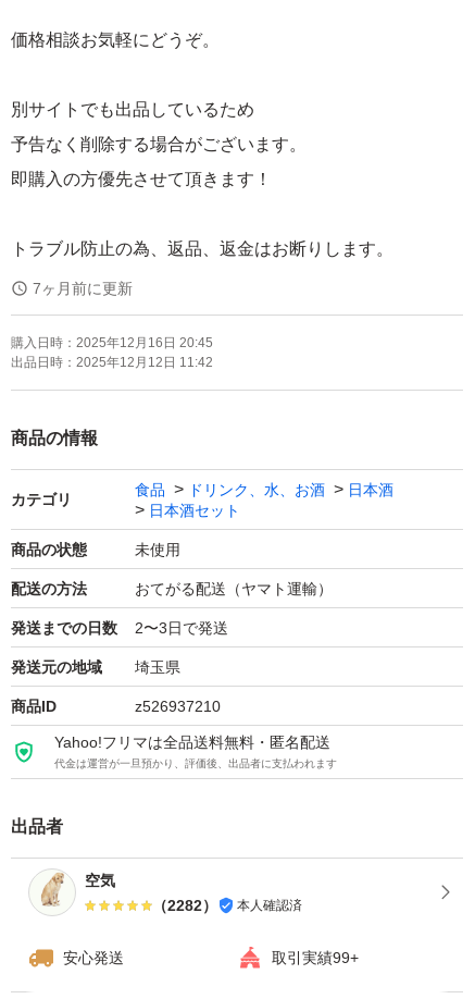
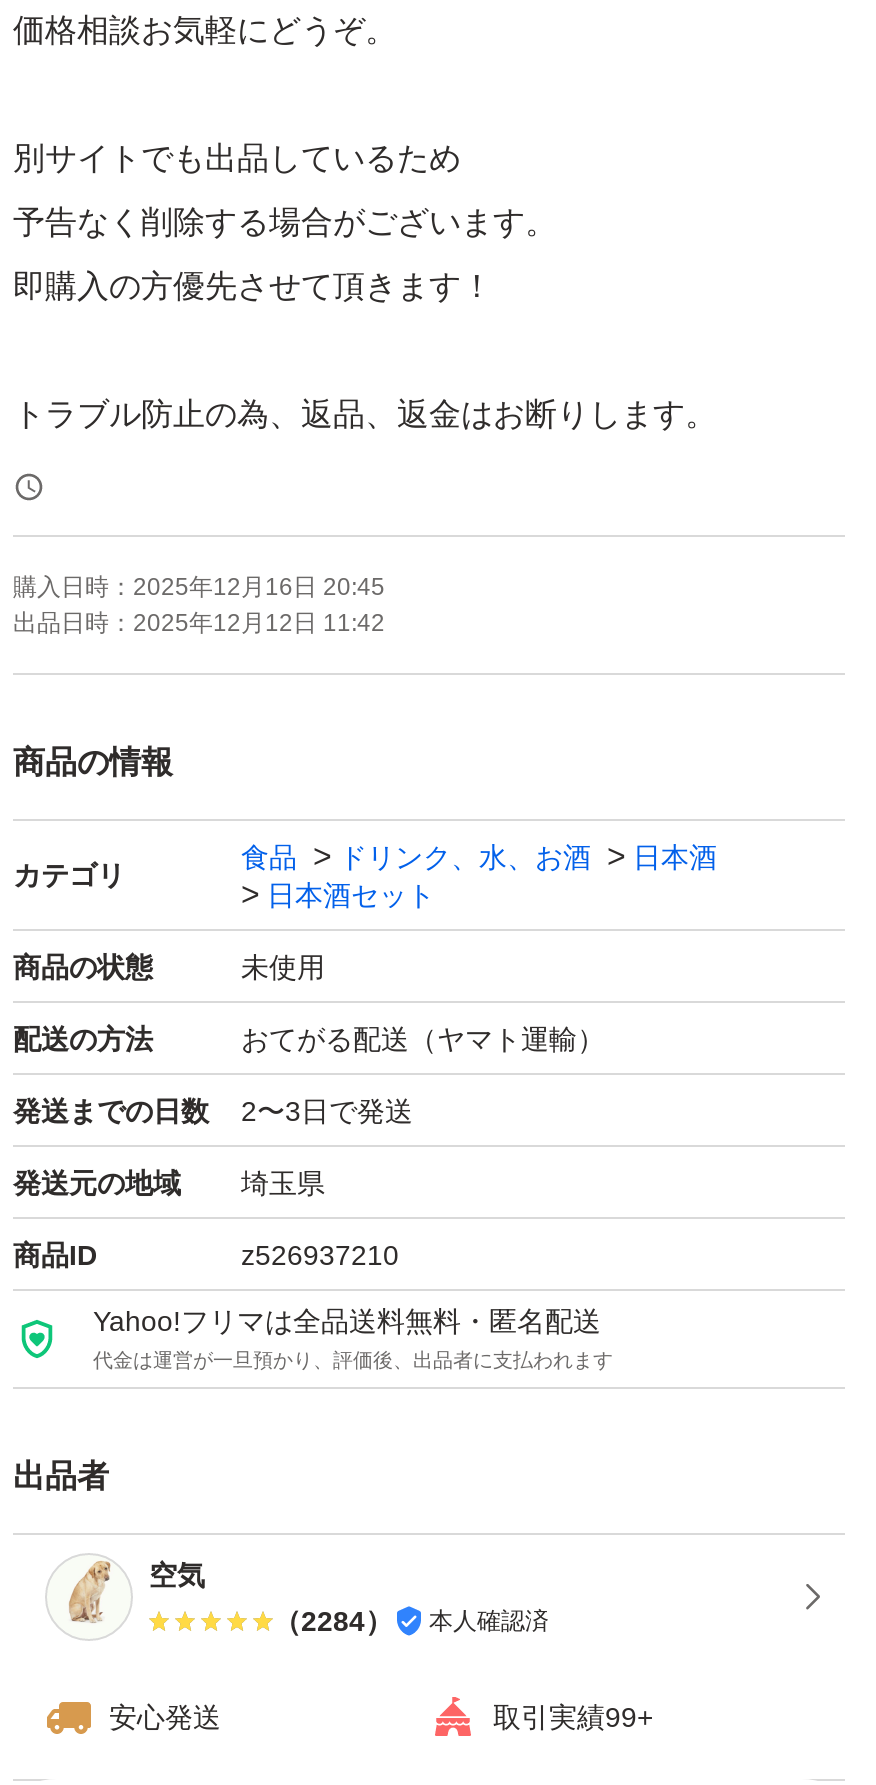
- 7ヶ月前に更新

- （2282）
+ （2284）
